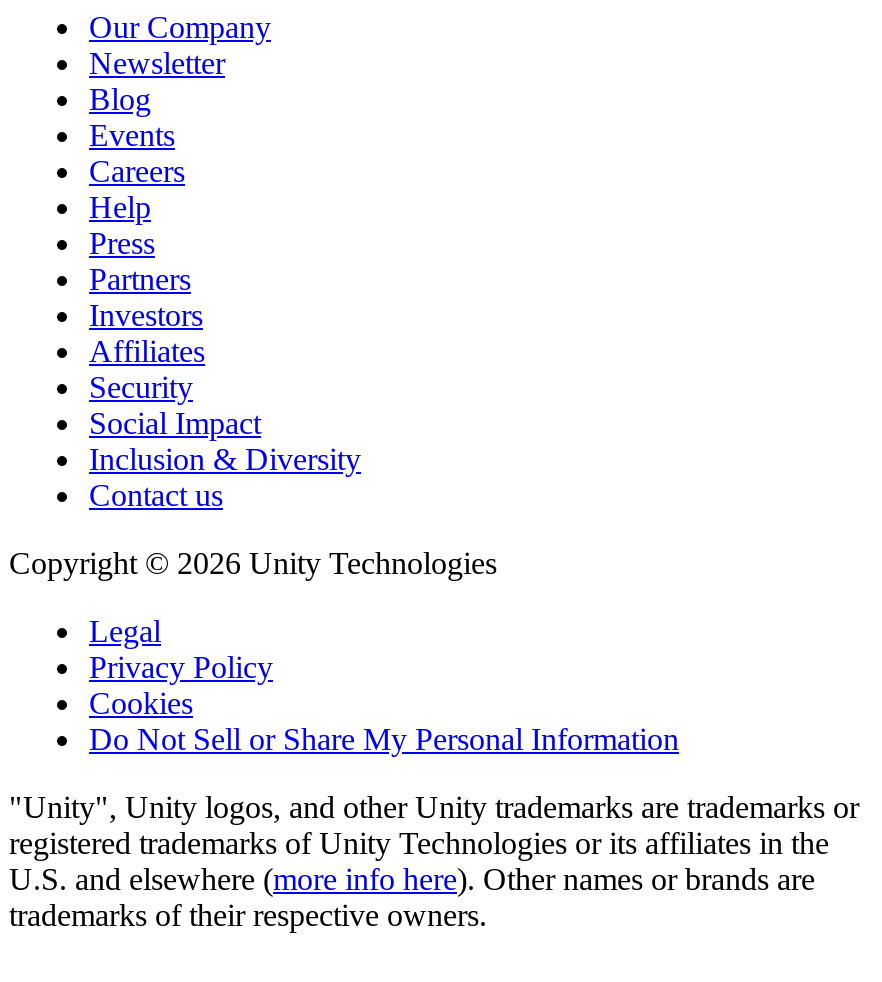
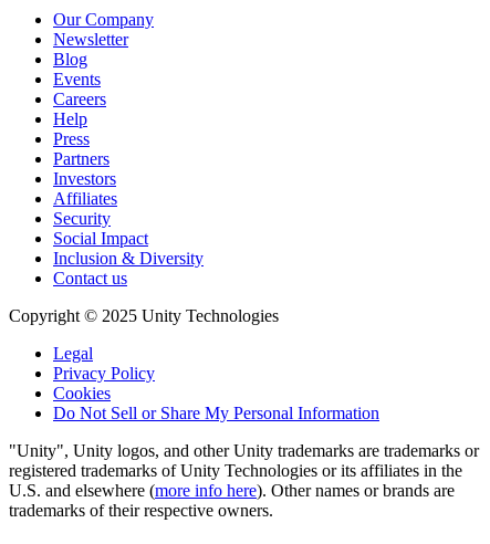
- Copyright © 2026 Unity Technologies
+ Copyright © 2025 Unity Technologies
